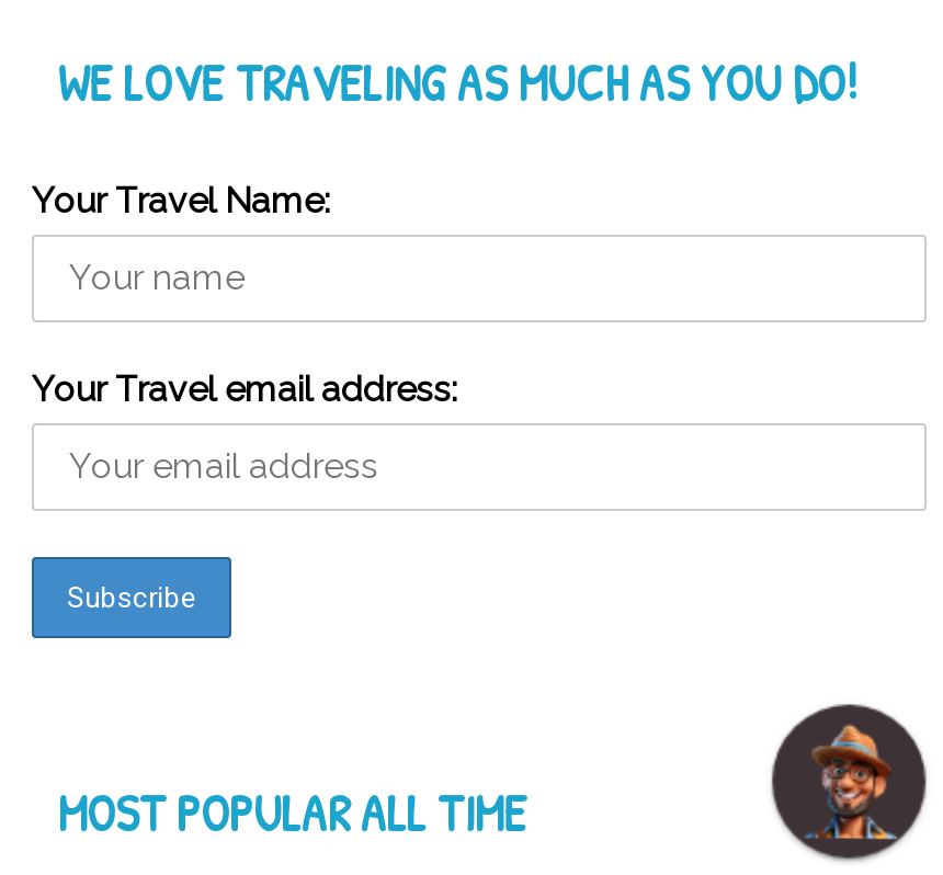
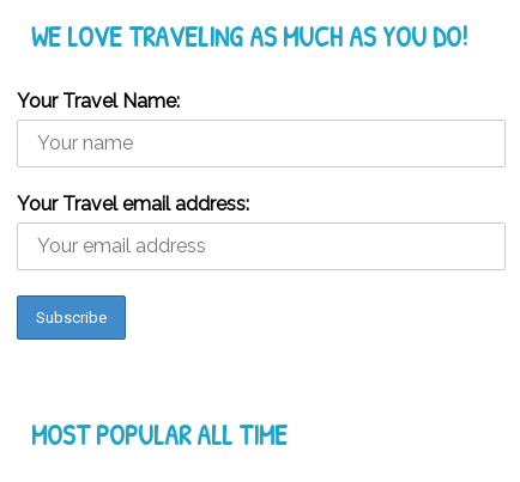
- [image]
